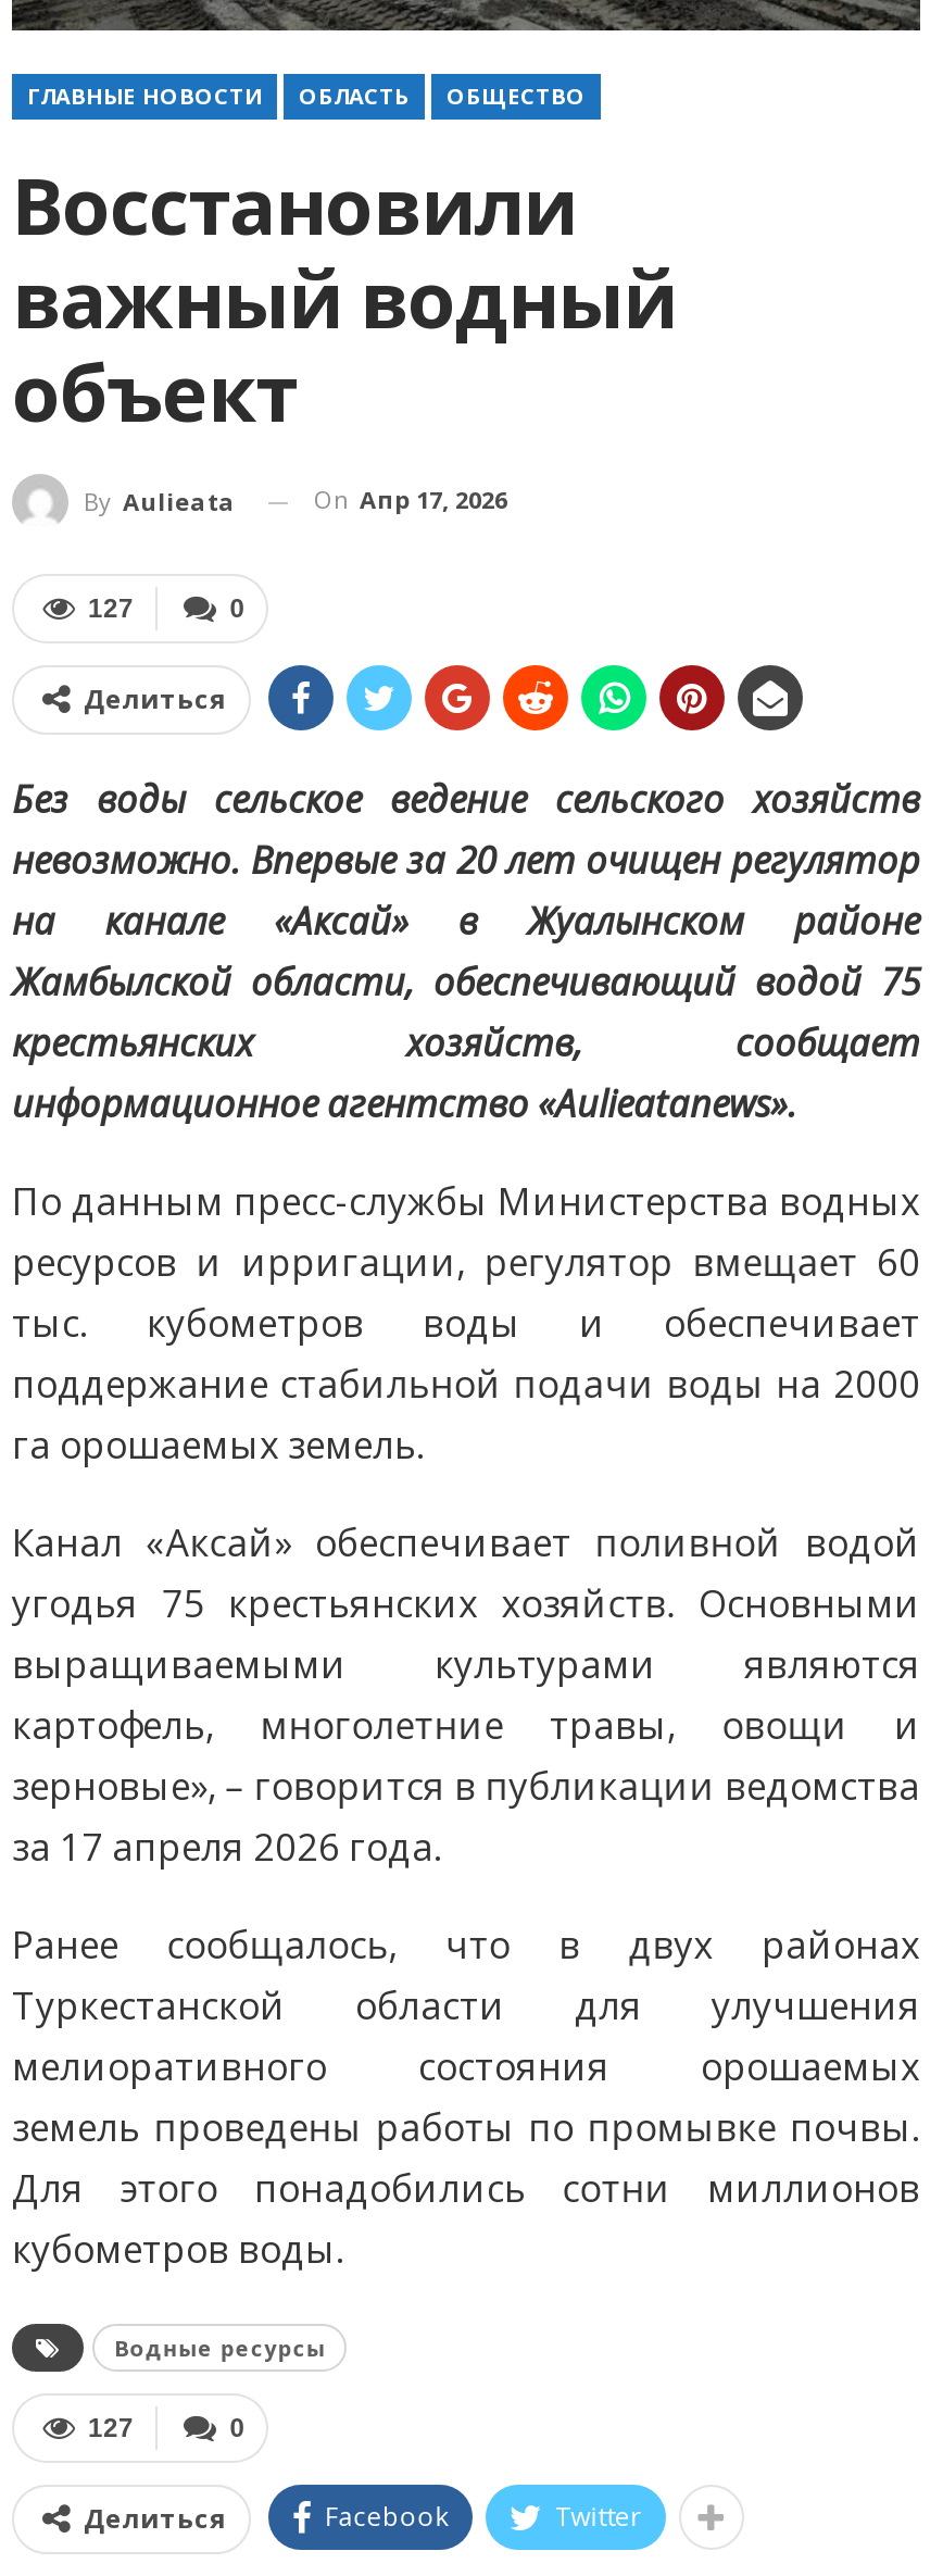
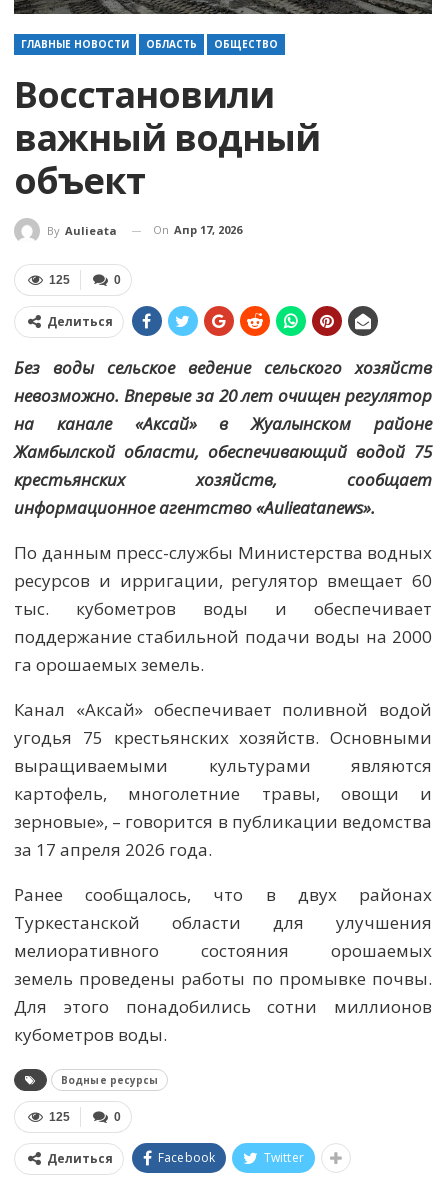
- 127
+ 125

- 127
+ 125
